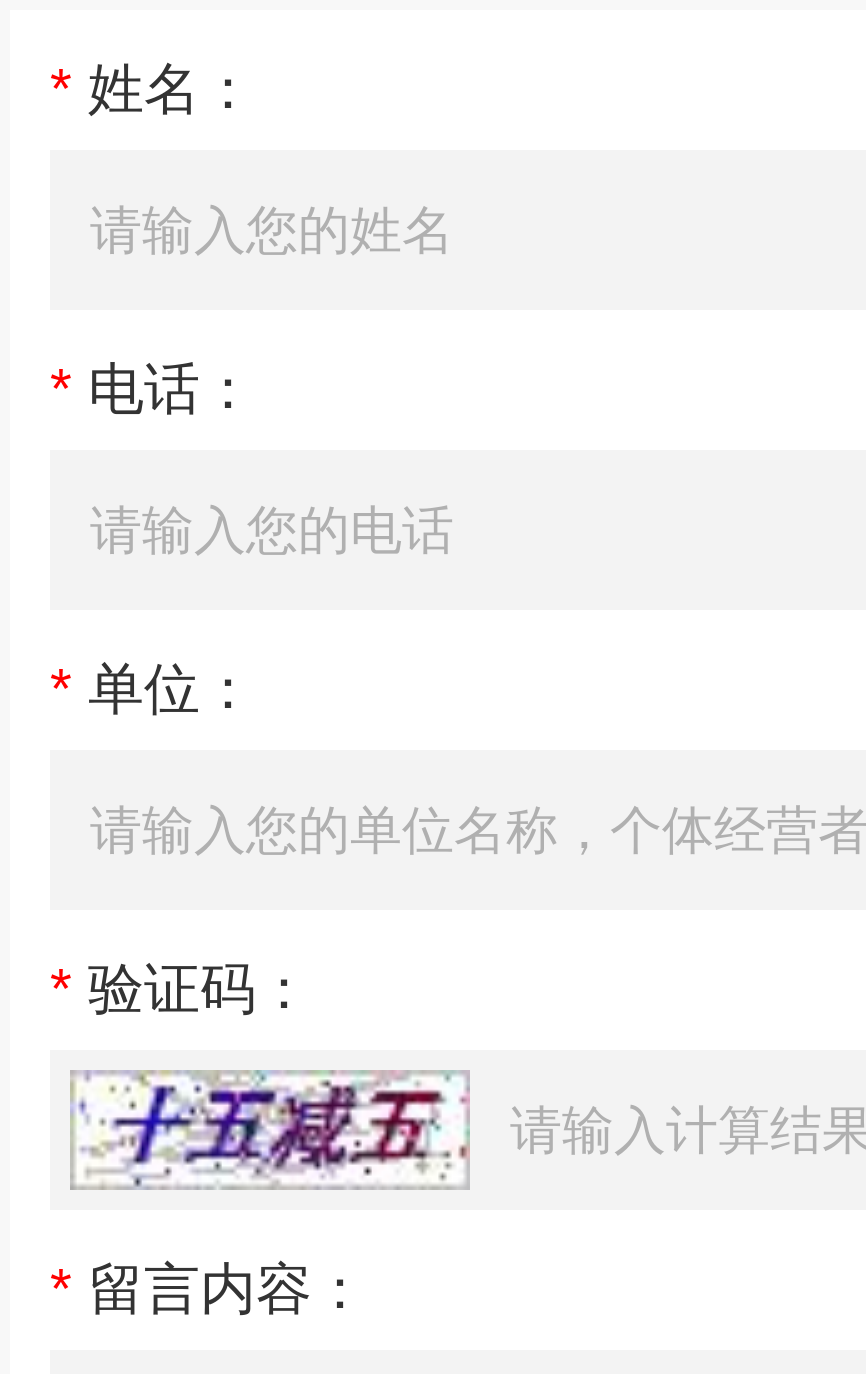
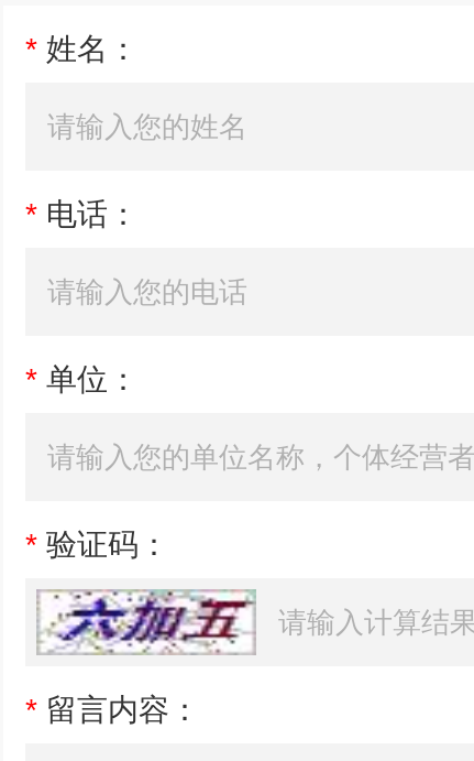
- [image]
+ [image]
